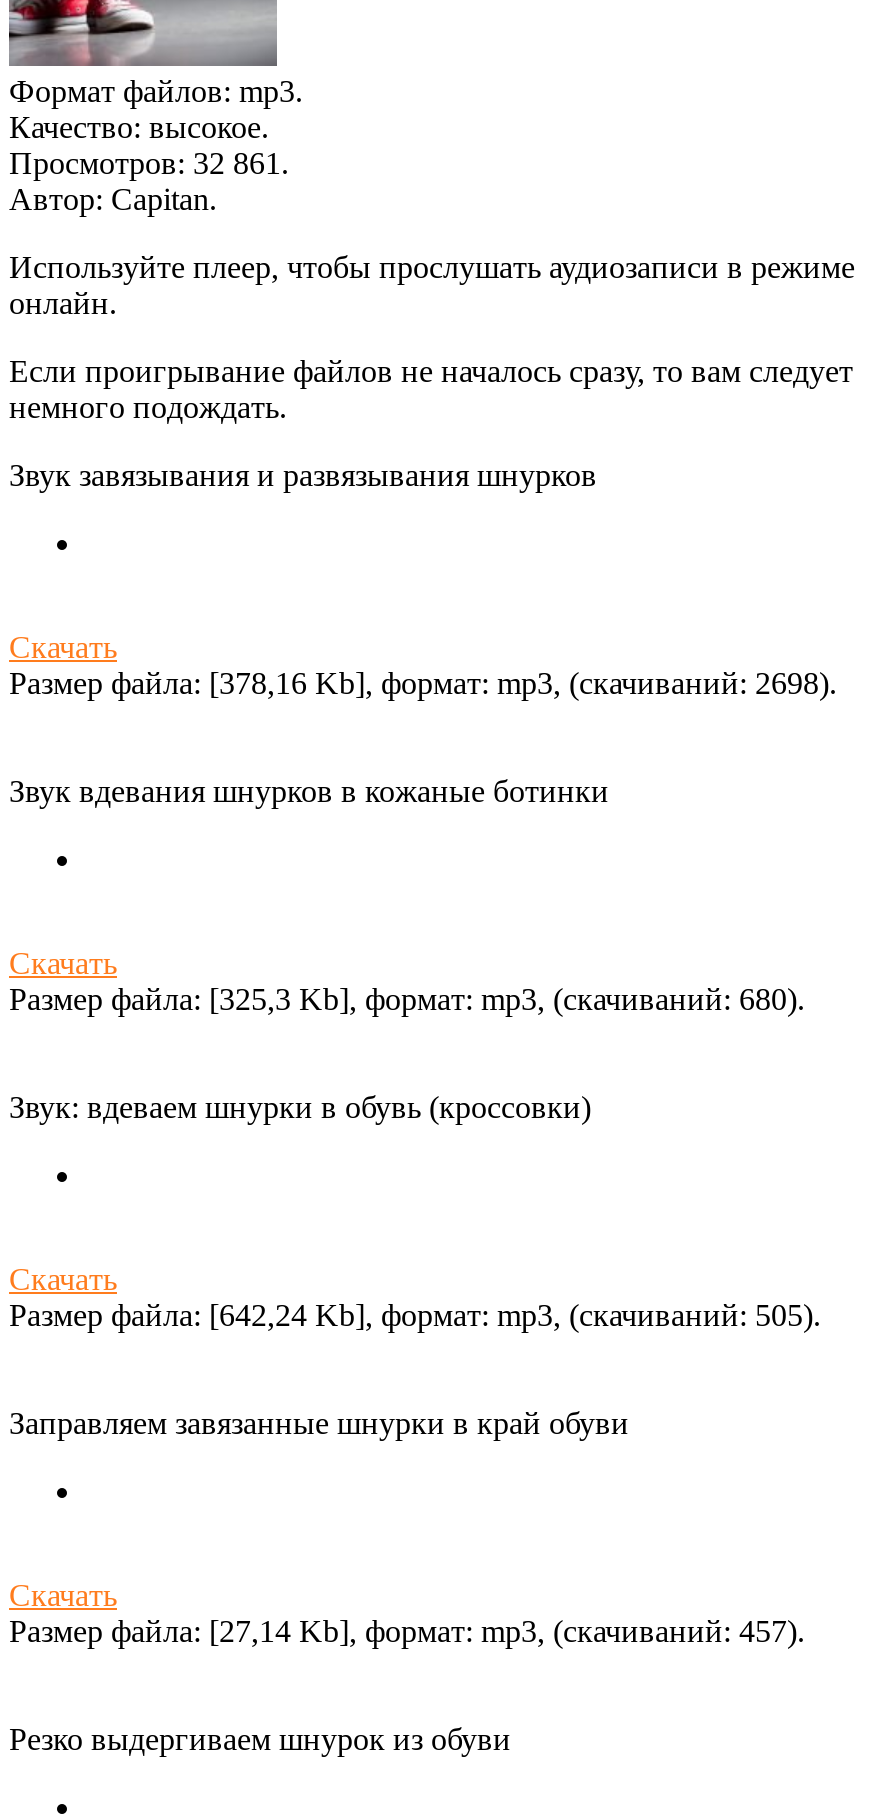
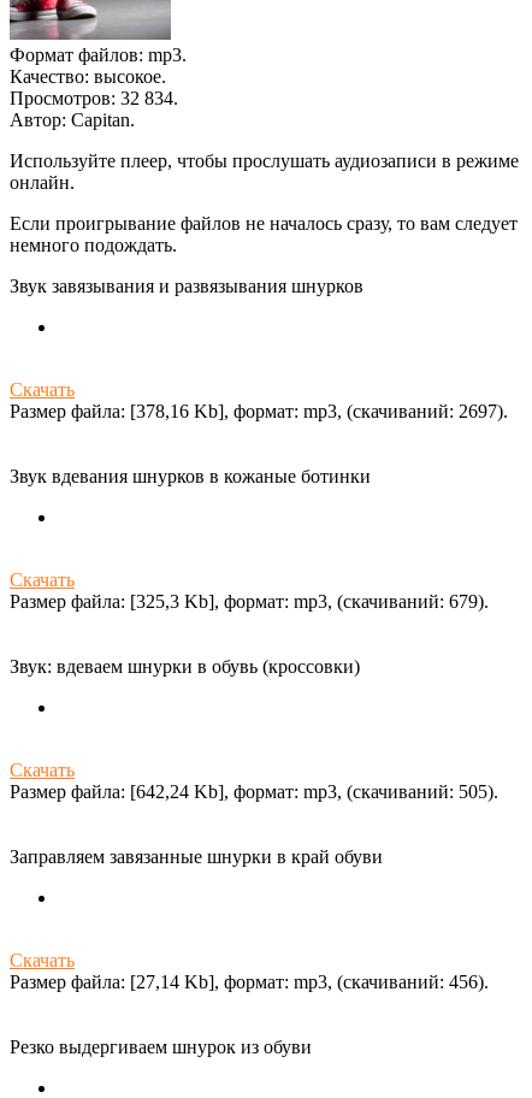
- Просмотров: 32 861.
+ Просмотров: 32 834.

- Размер файла: [378,16 Kb], формат: mp3, (cкачиваний: 2698).
+ Размер файла: [378,16 Kb], формат: mp3, (cкачиваний: 2697).

- Размер файла: [325,3 Kb], формат: mp3, (cкачиваний: 680).
+ Размер файла: [325,3 Kb], формат: mp3, (cкачиваний: 679).

- Размер файла: [27,14 Kb], формат: mp3, (cкачиваний: 457).
+ Размер файла: [27,14 Kb], формат: mp3, (cкачиваний: 456).
